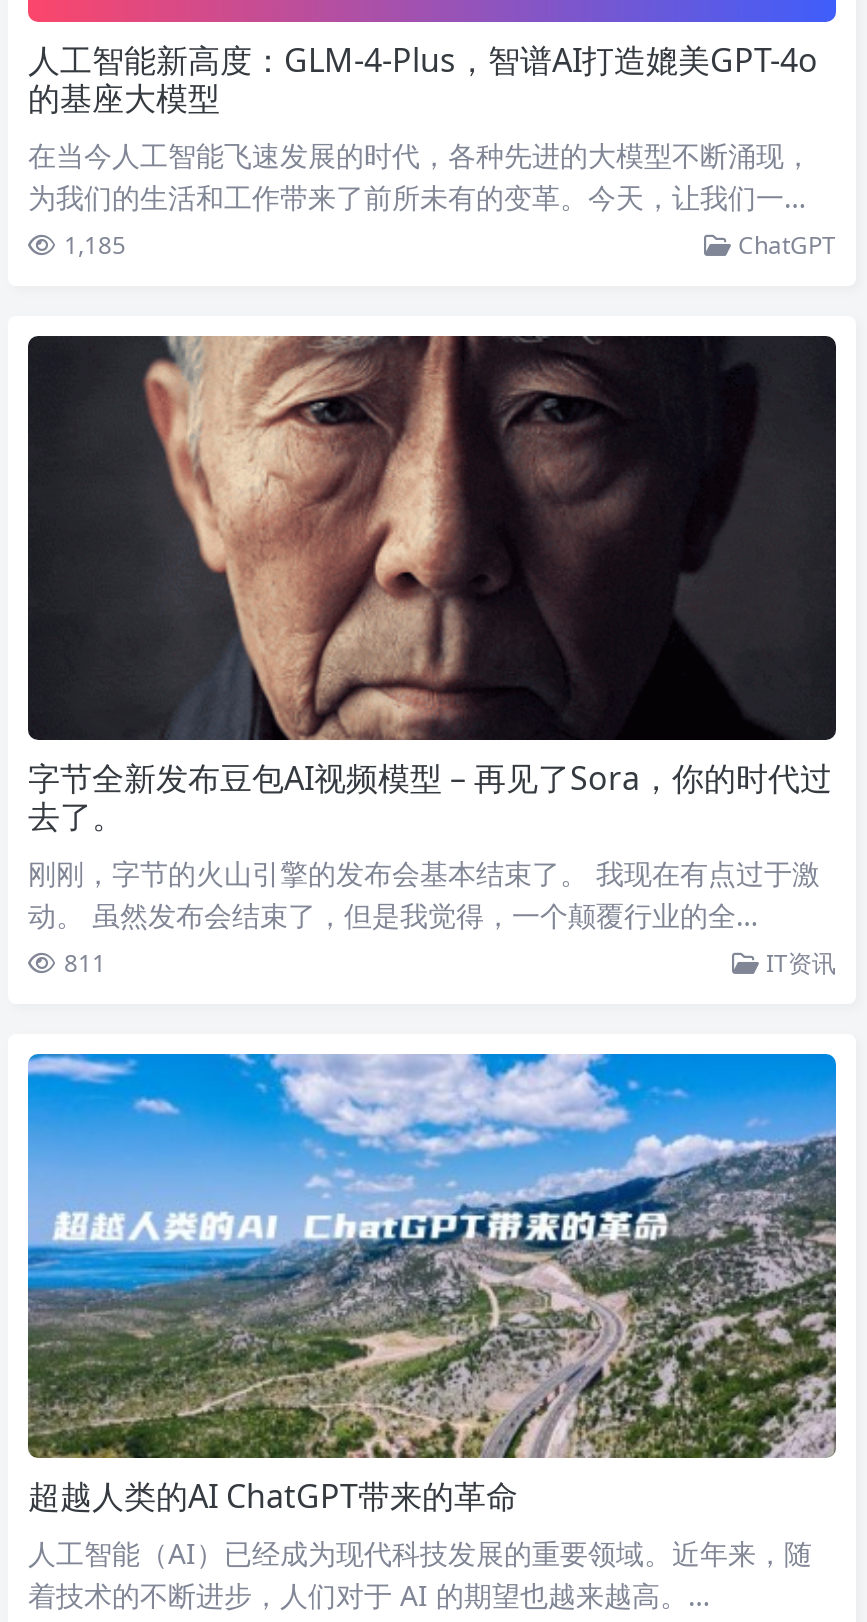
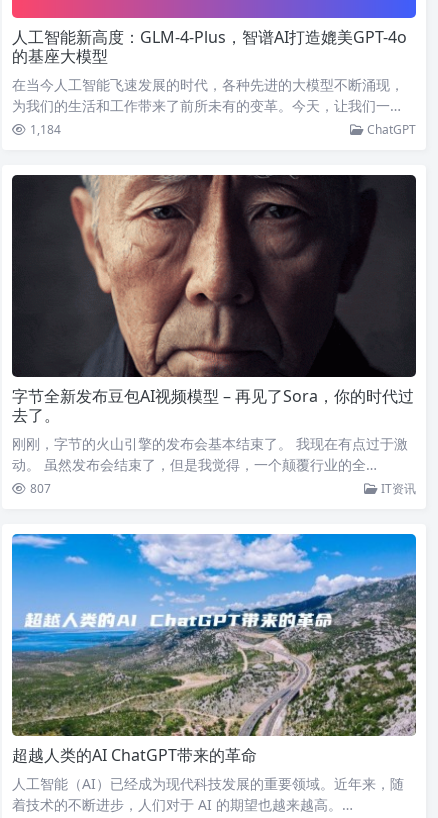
- 1,185
+ 1,184

- 811
+ 807
